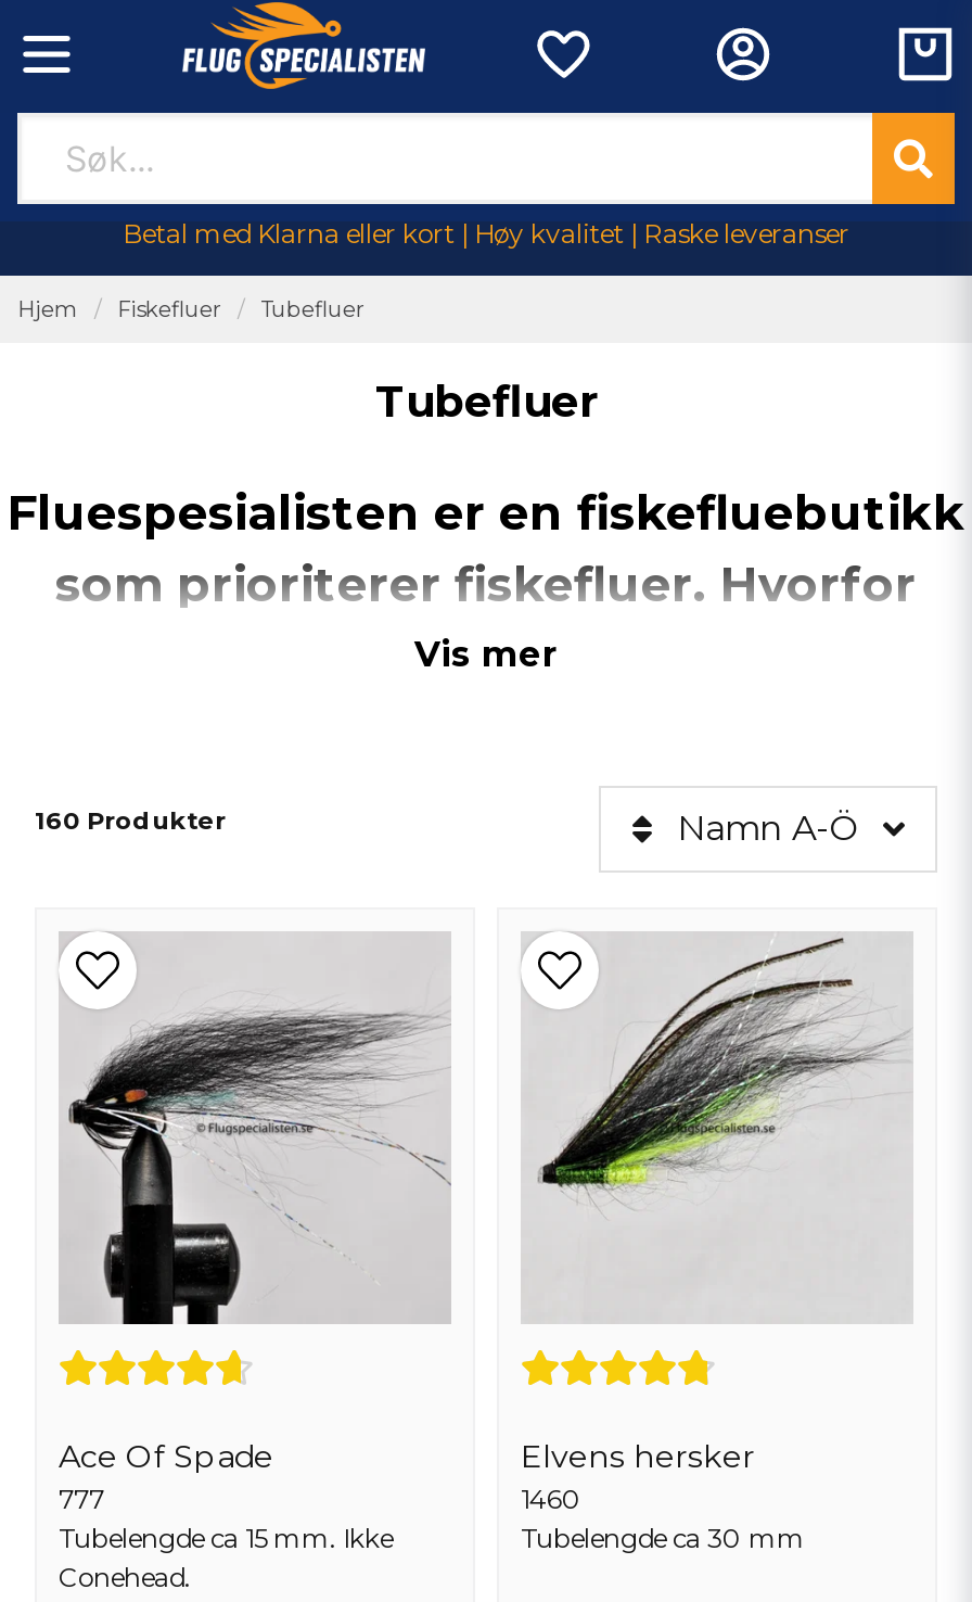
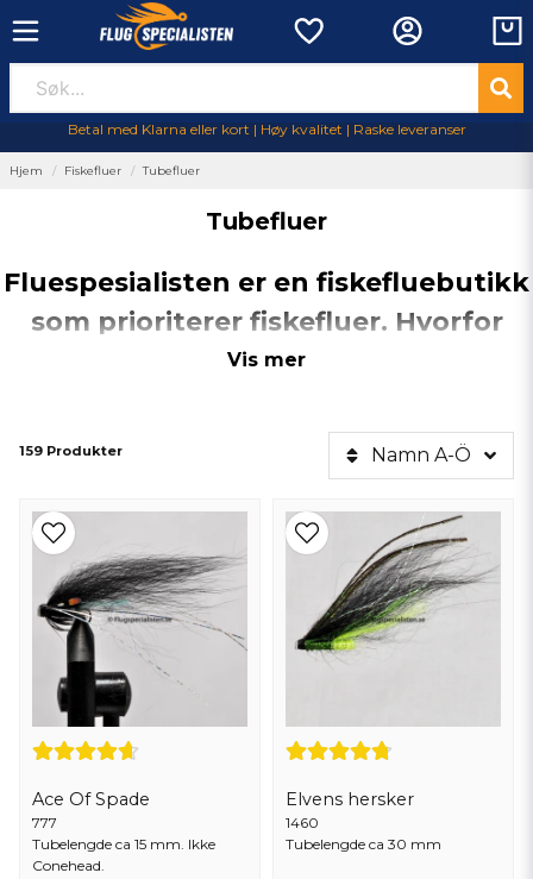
- 160 Produkter
+ 159 Produkter
